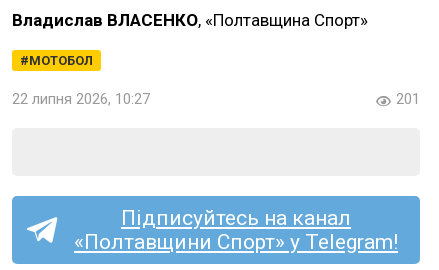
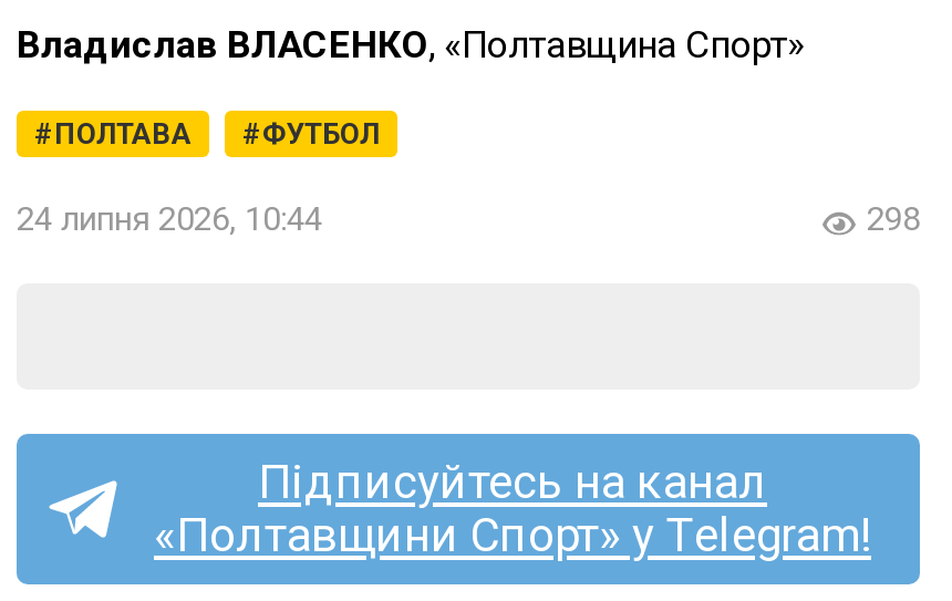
- МОТОБОЛ
+ ПОЛТАВА
+ ФУТБОЛ

- 22 липня 2026, 10:27
- 201
+ 24 липня 2026, 10:44
+ 298
